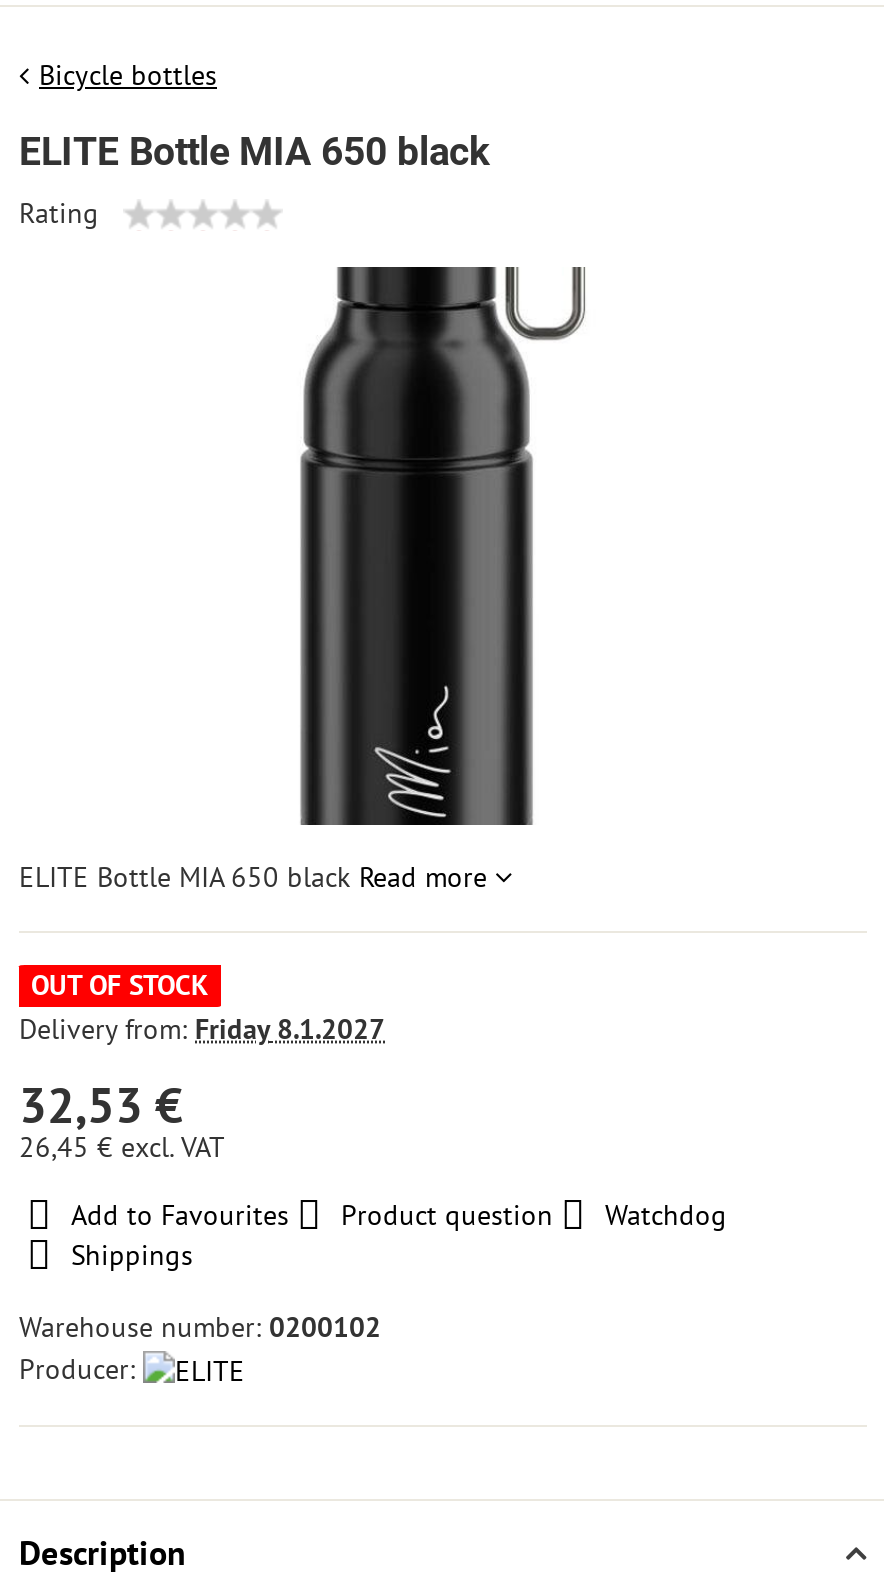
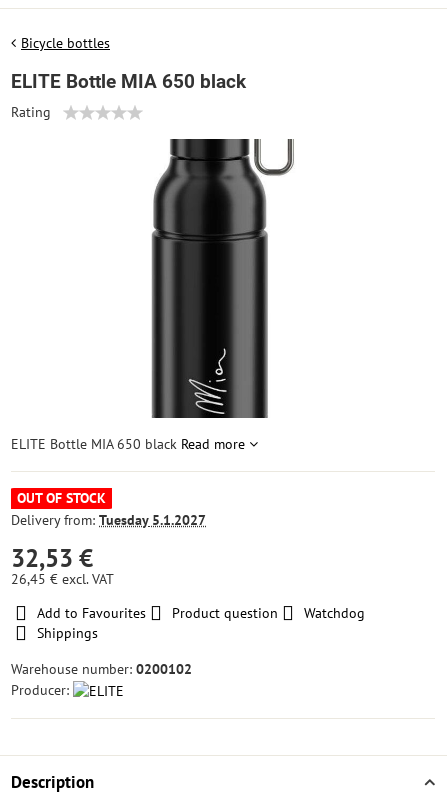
- Delivery from: Friday 8.1.2027
+ Delivery from: Tuesday 5.1.2027
